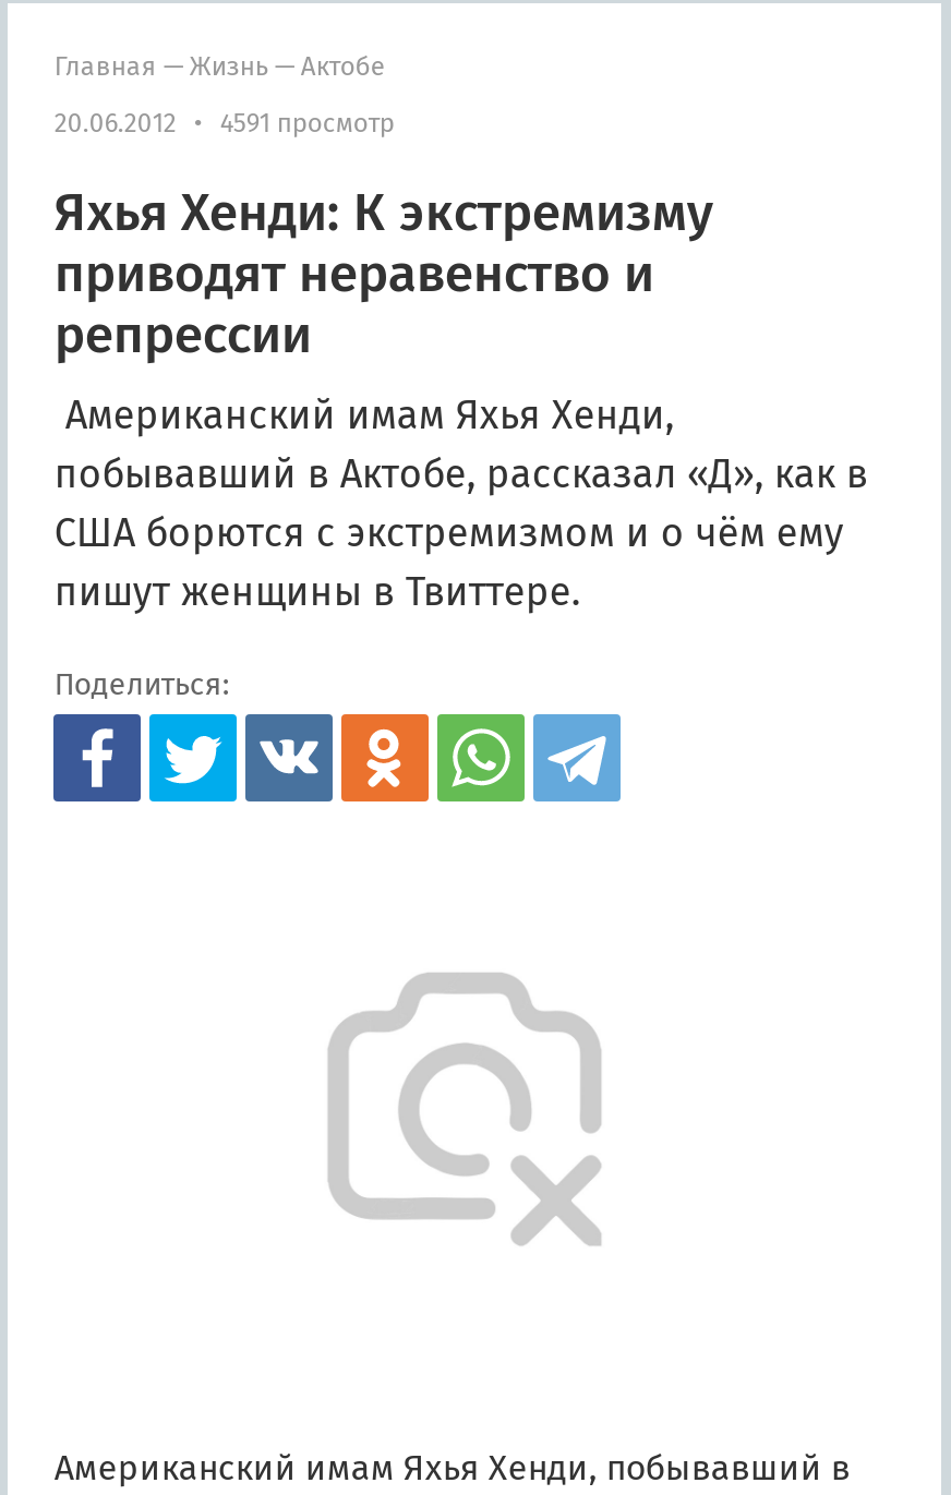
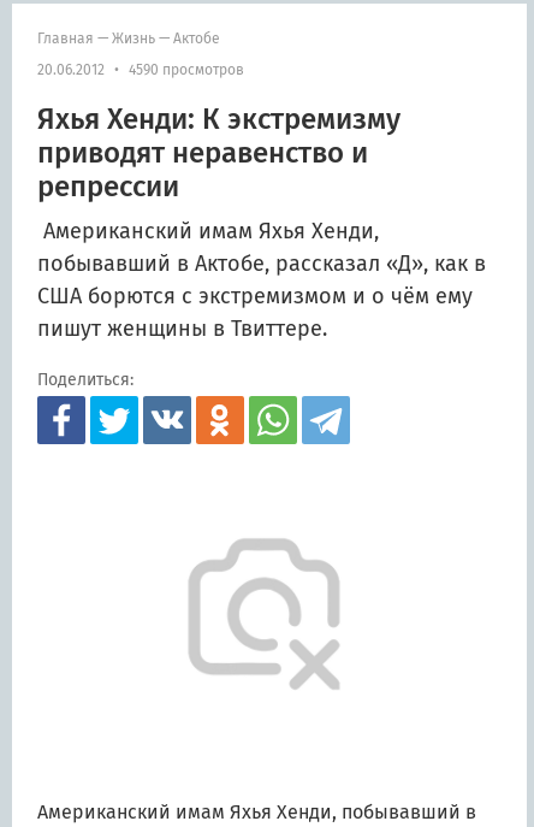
- 20.06.2012 • 4591 просмотр
+ 20.06.2012 • 4590 просмотров
